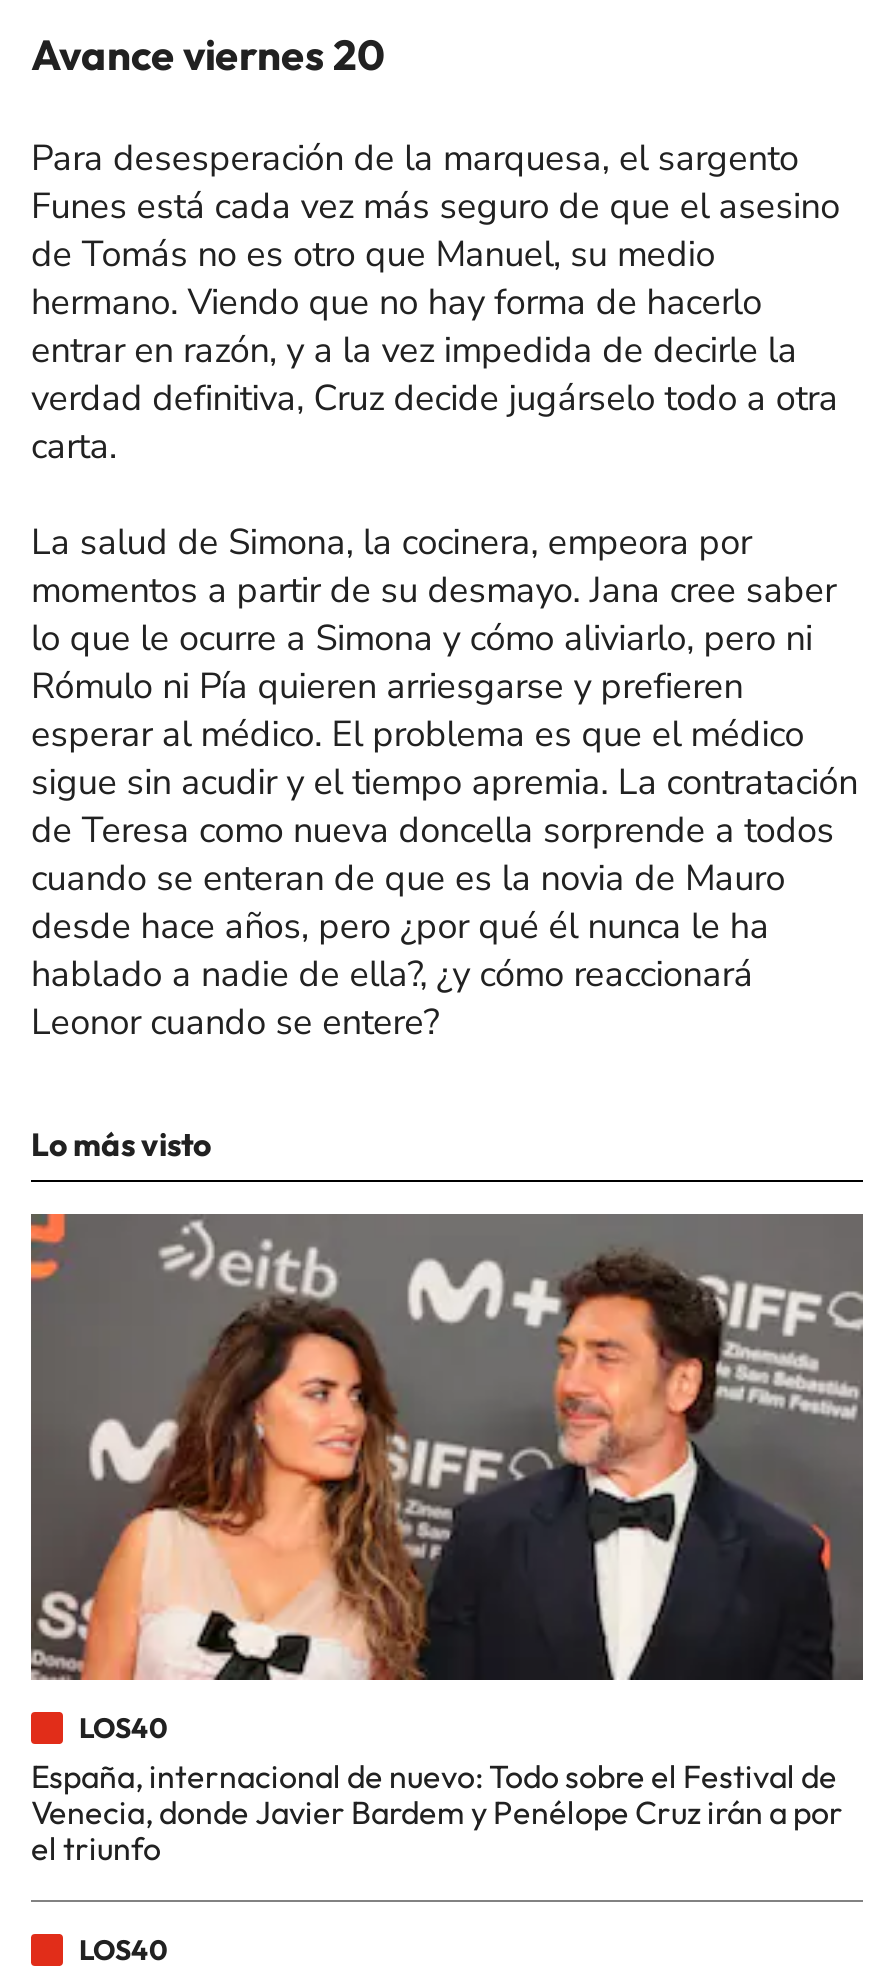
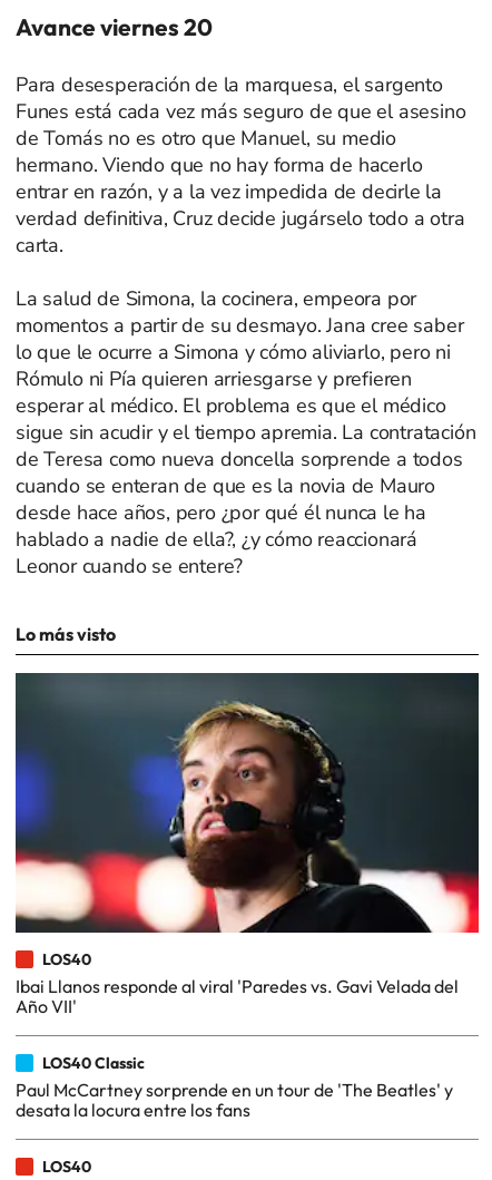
- [image]
- España, internacional de nuevo: Todo sobre el Festival de
- Venecia, donde Javier Bardem y Penélope Cruz irán a por
- el triunfo
+ [image]
+ Ibai Llanos responde al viral 'Paredes vs. Gavi Velada del
+ Año VII'
+ LOS40 Classic
+ Paul McCartney sorprende en un tour de 'The Beatles' y
+ desata la locura entre los fans
